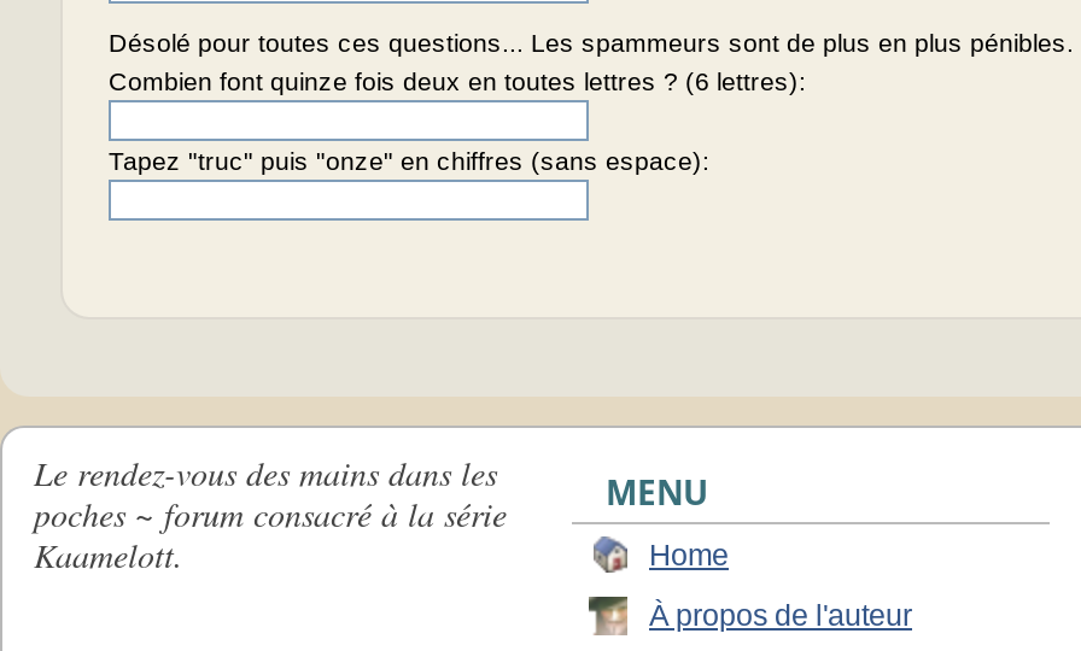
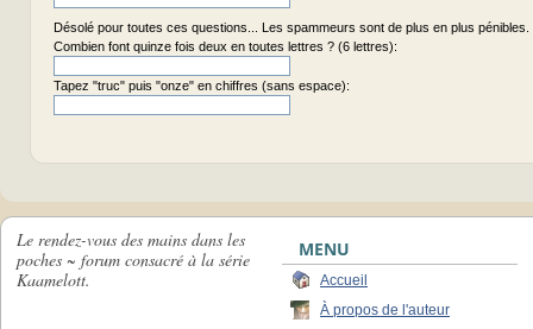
- Home
+ Accueil
